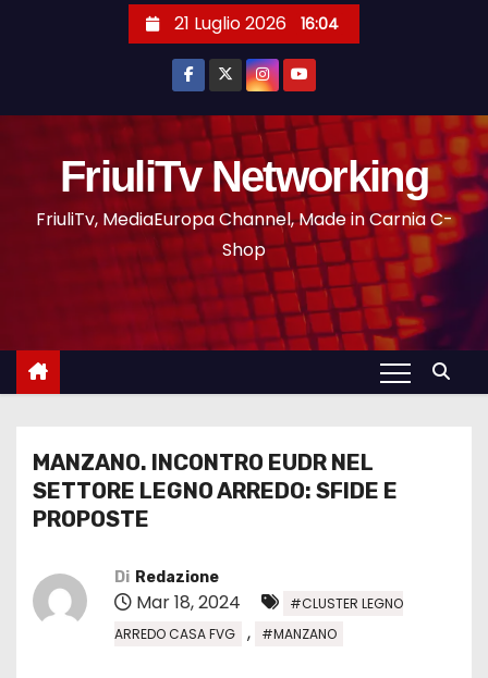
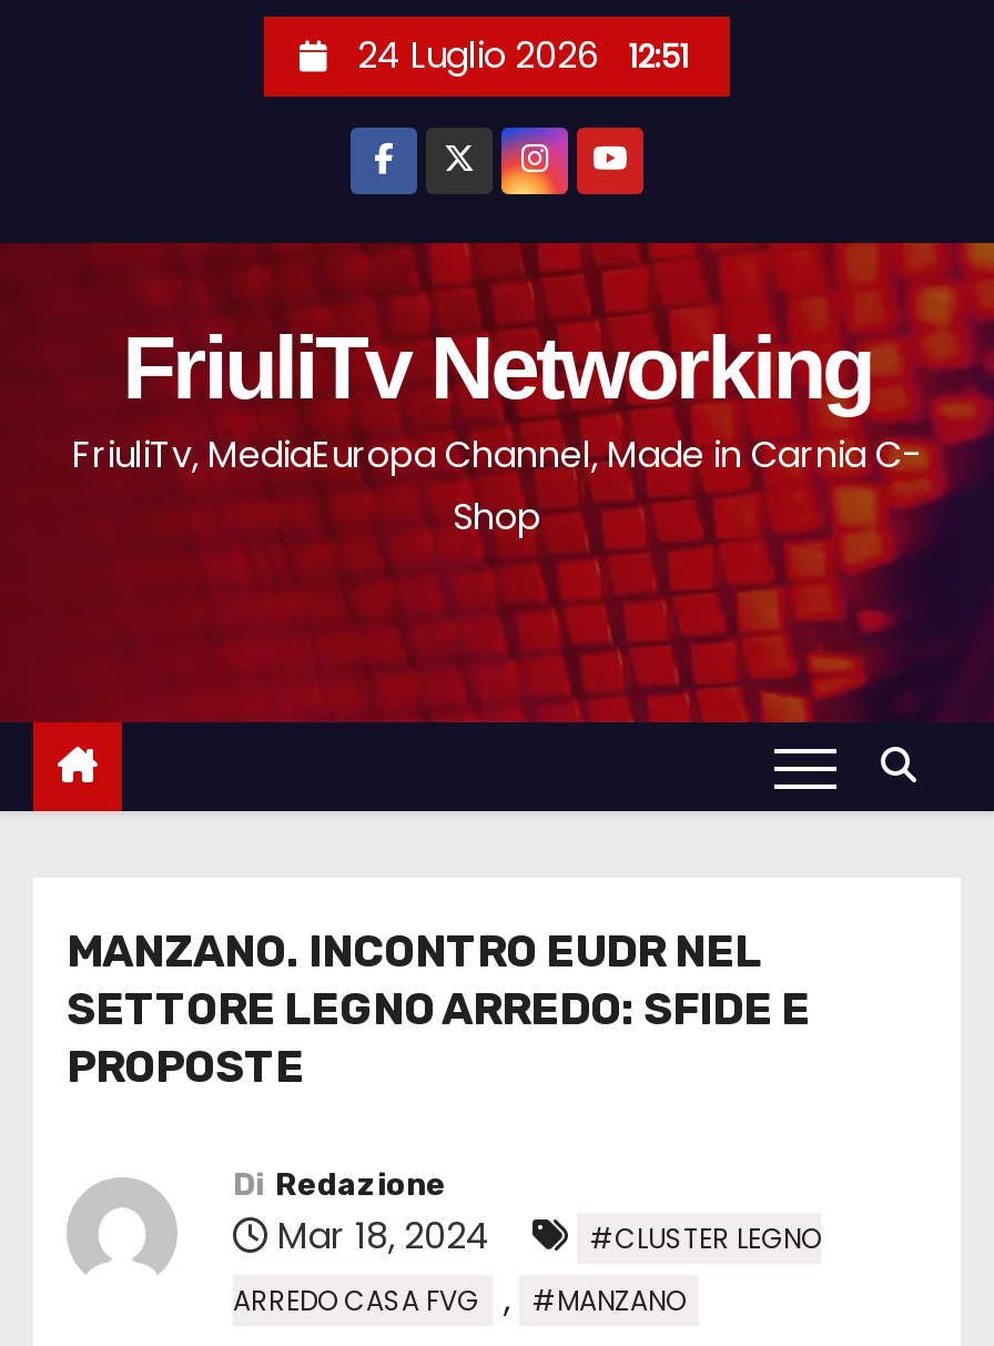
- 21 Luglio 2026 16:04
+ 24 Luglio 2026 12:51
